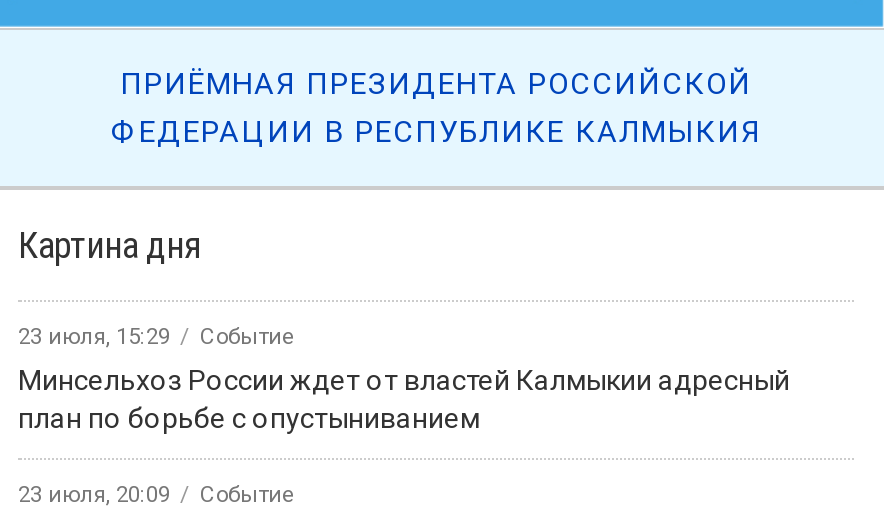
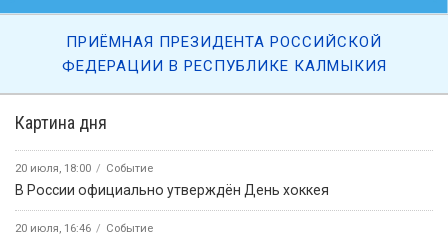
- 23 июля, 15:29 Событие
+ 20 июля, 18:00 Событие

- Минсельхоз России ждет от властей Калмыкии адресный
- план по борьбе с опустыниванием
+ В России официально утверждён День хоккея

- 23 июля, 20:09 Событие
+ 20 июля, 16:46 Событие
